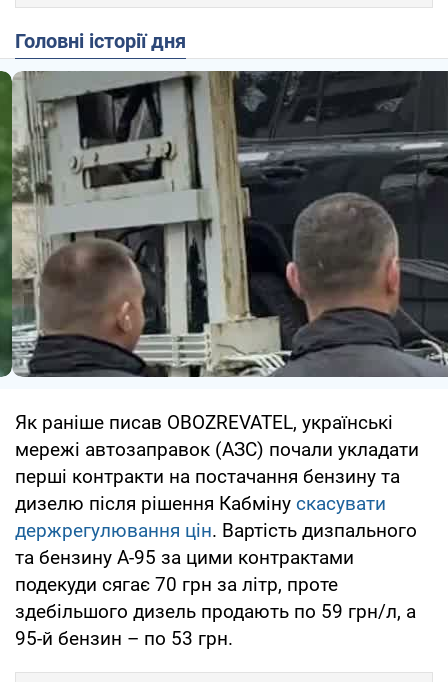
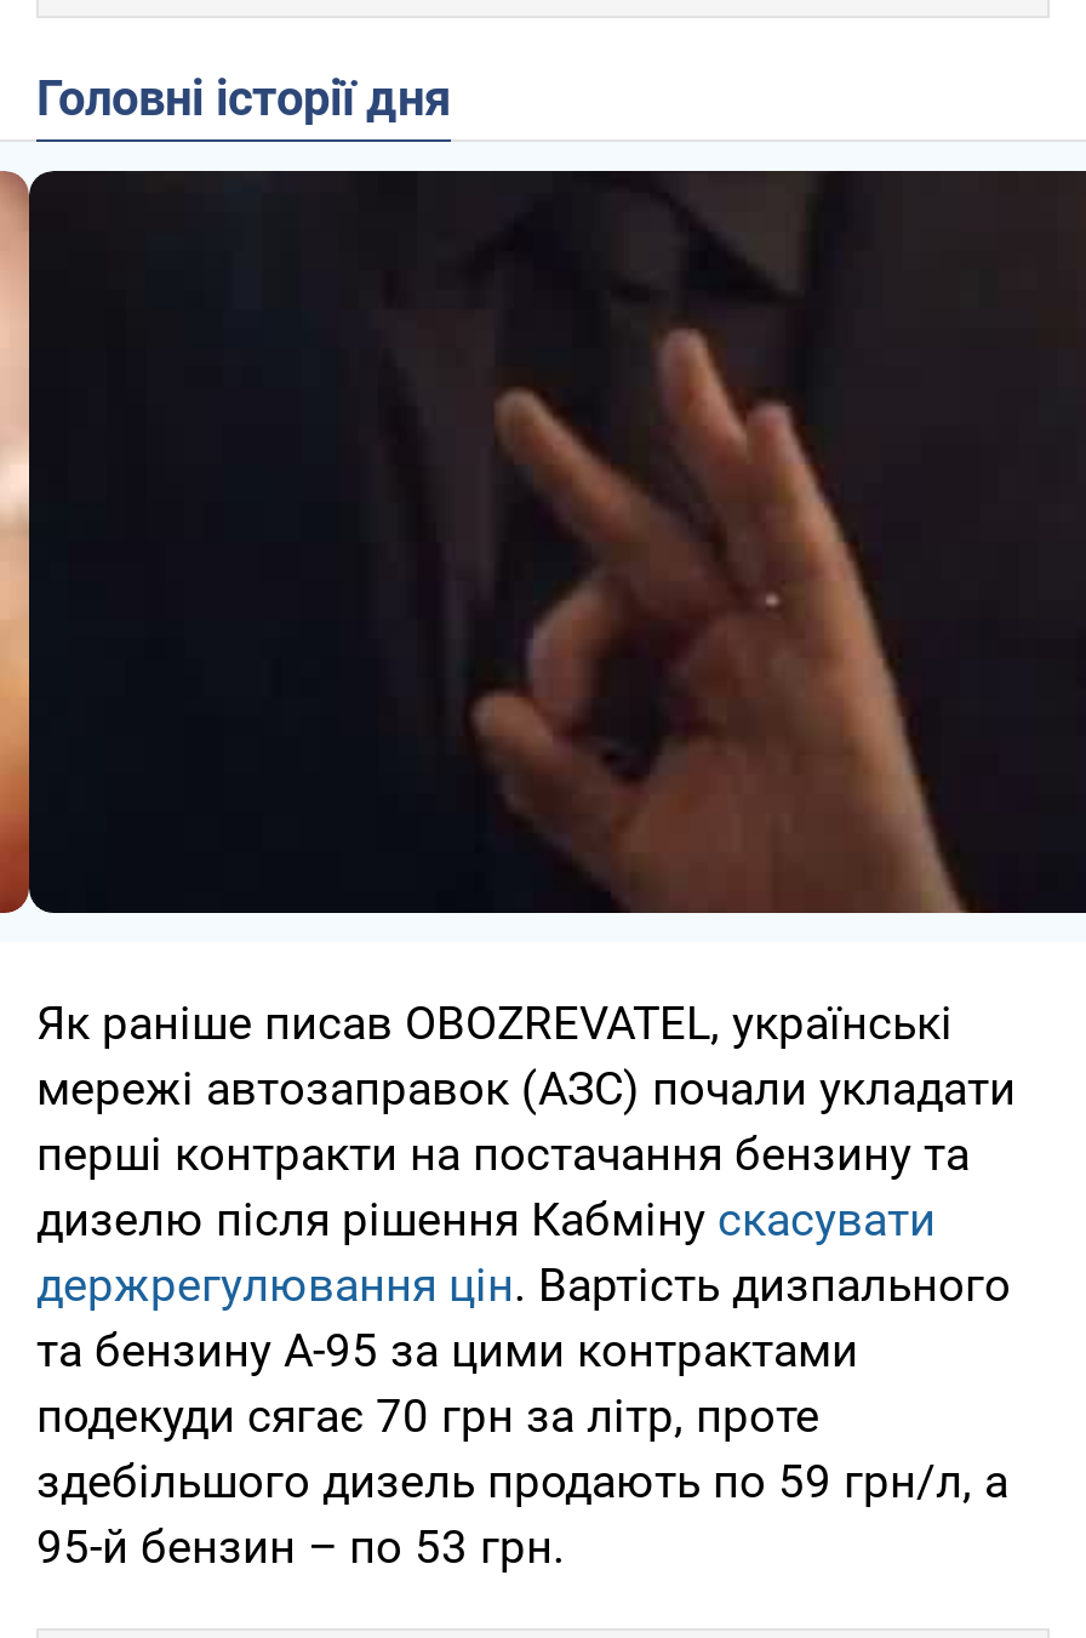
- [image]
+ [image]
